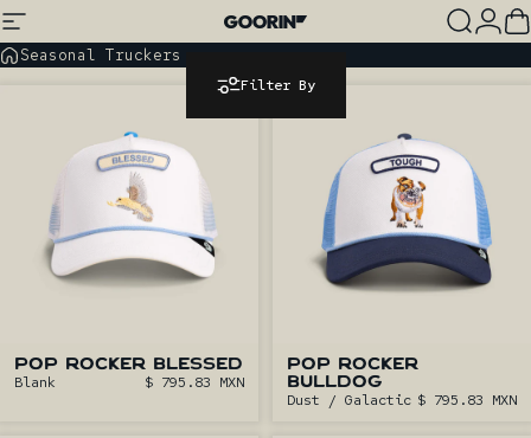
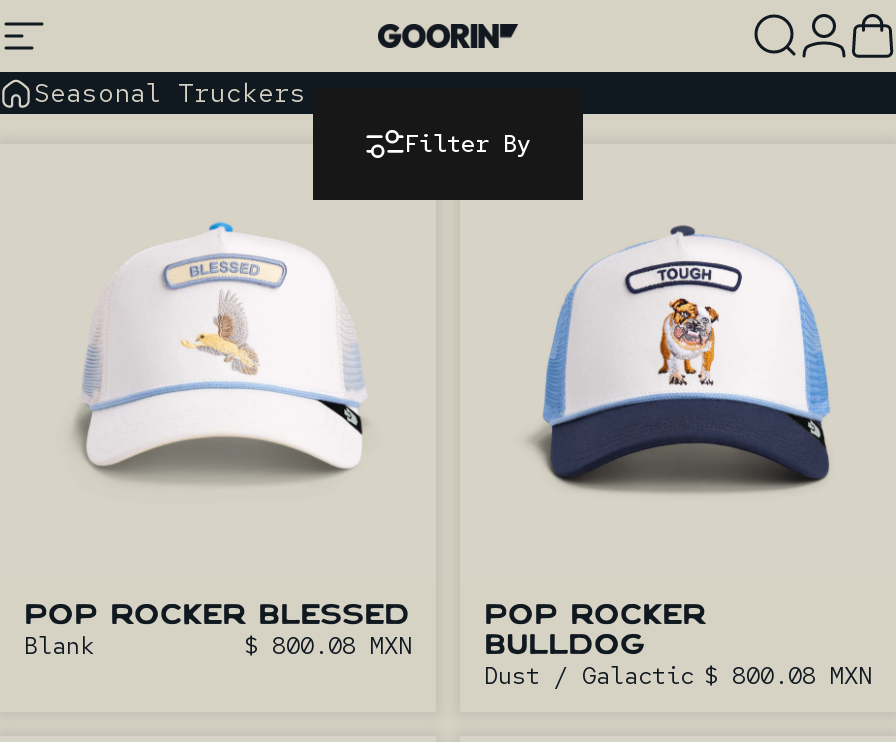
- $ 795.83 MXN
+ $ 800.08 MXN

- Dust / Galactic $ 795.83 MXN
+ Dust / Galactic $ 800.08 MXN
